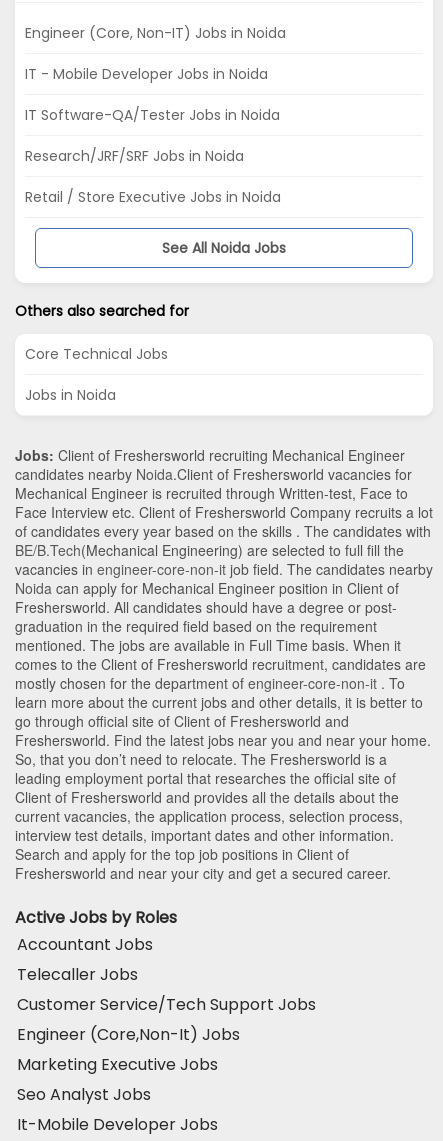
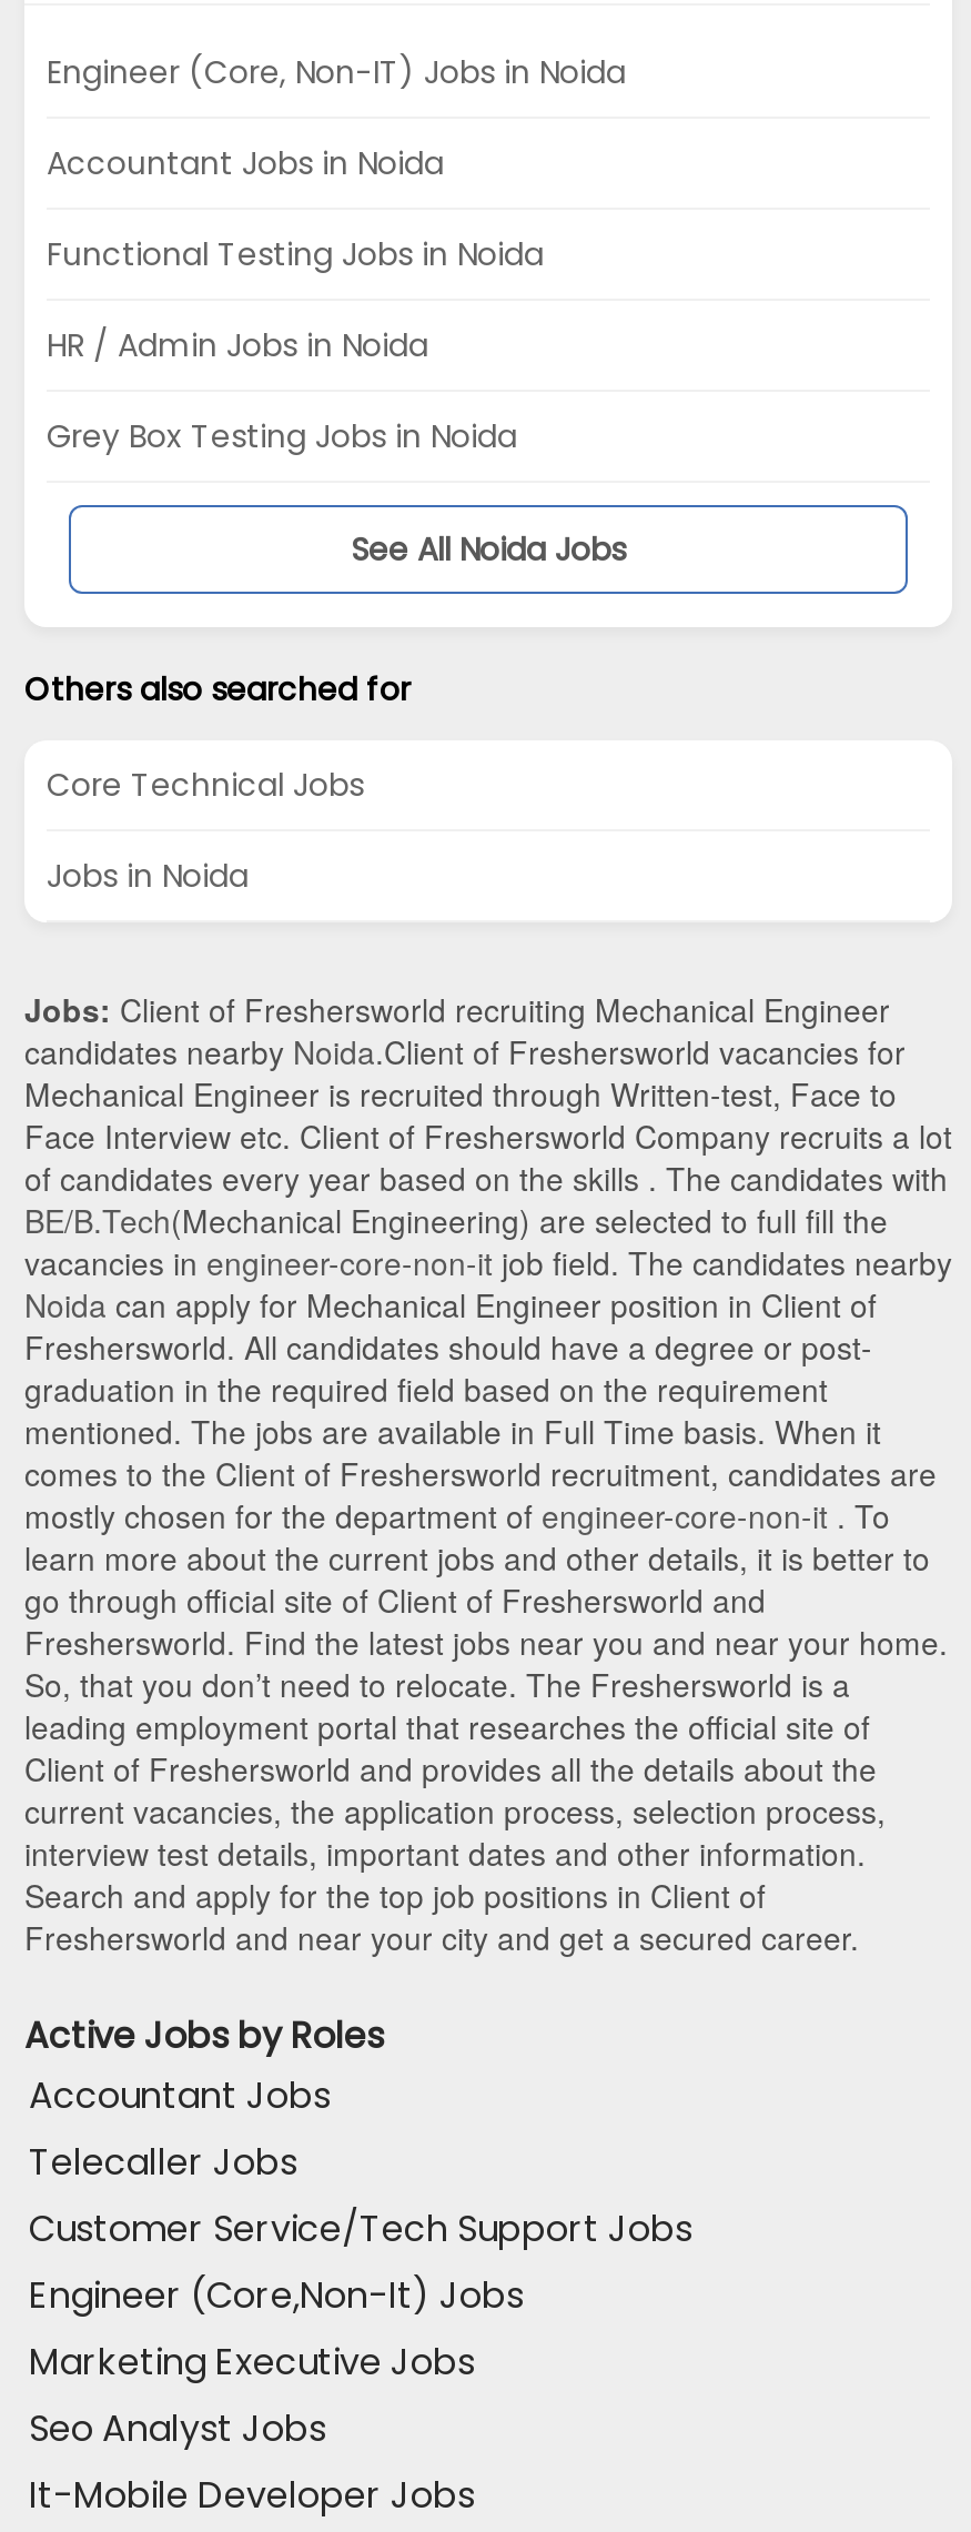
- IT - Mobile Developer Jobs in Noida
+ Accountant Jobs in Noida

- IT Software-QA/Tester Jobs in Noida
+ Functional Testing Jobs in Noida

- Research/JRF/SRF Jobs in Noida
+ HR / Admin Jobs in Noida

- Retail / Store Executive Jobs in Noida
+ Grey Box Testing Jobs in Noida
